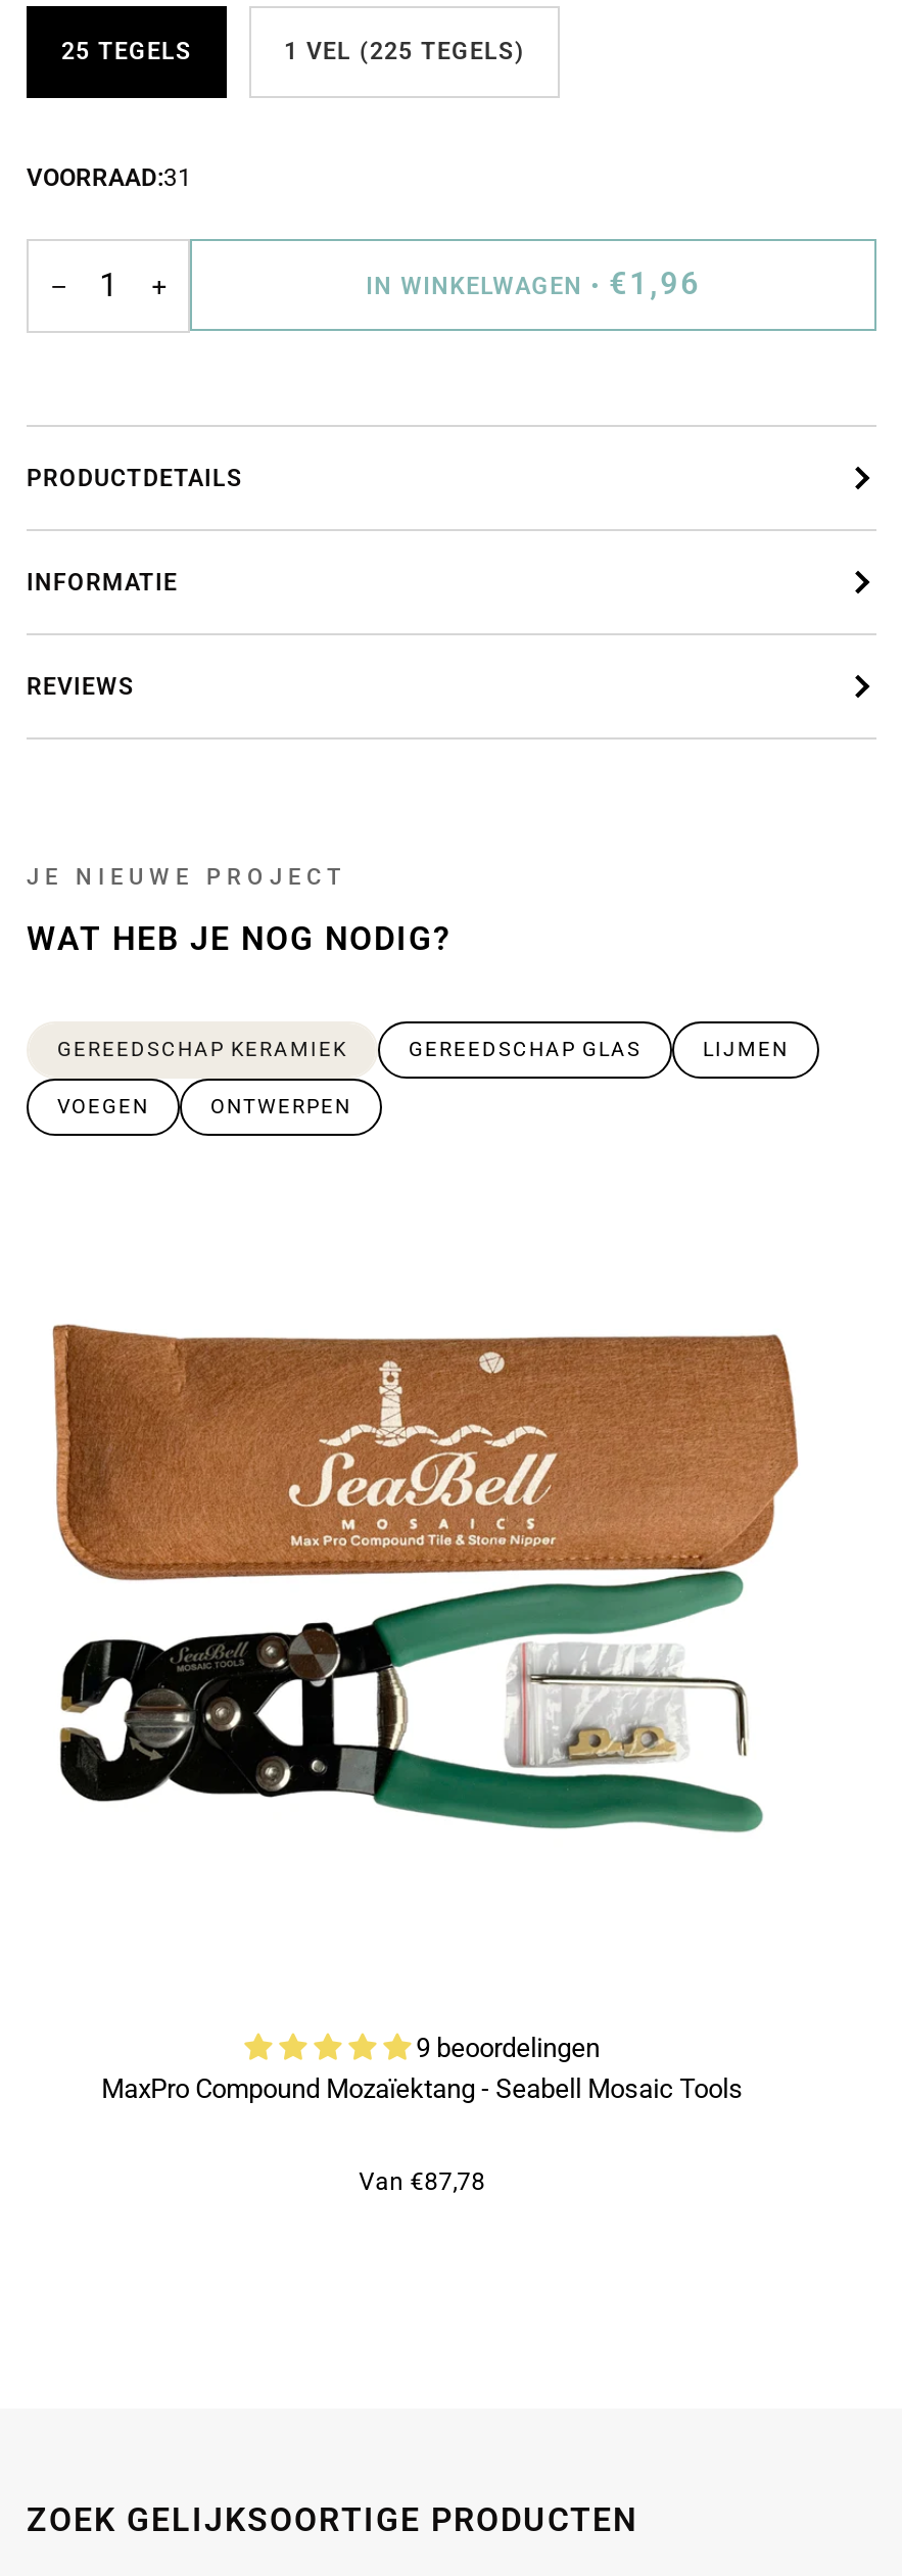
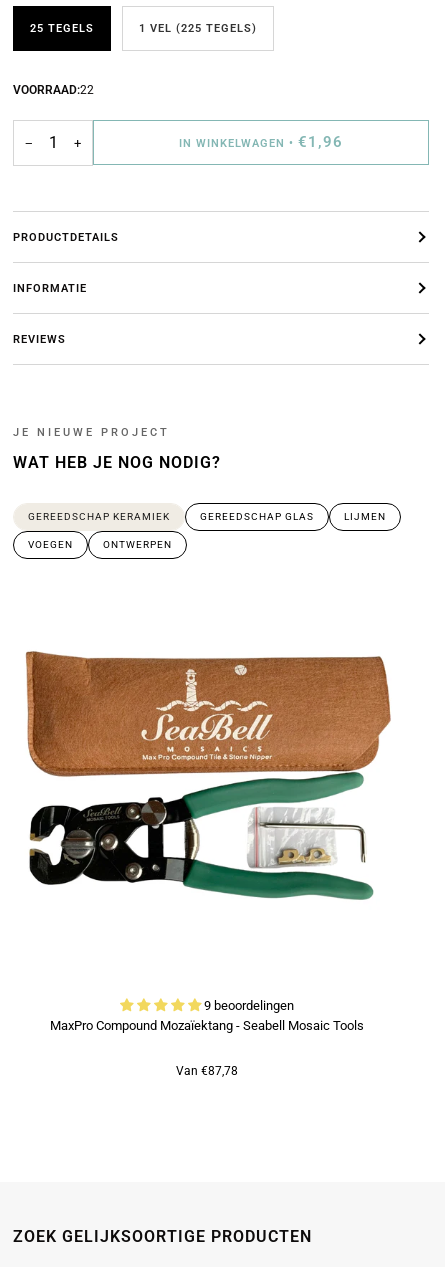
- VOORRAAD:31
+ VOORRAAD:22
